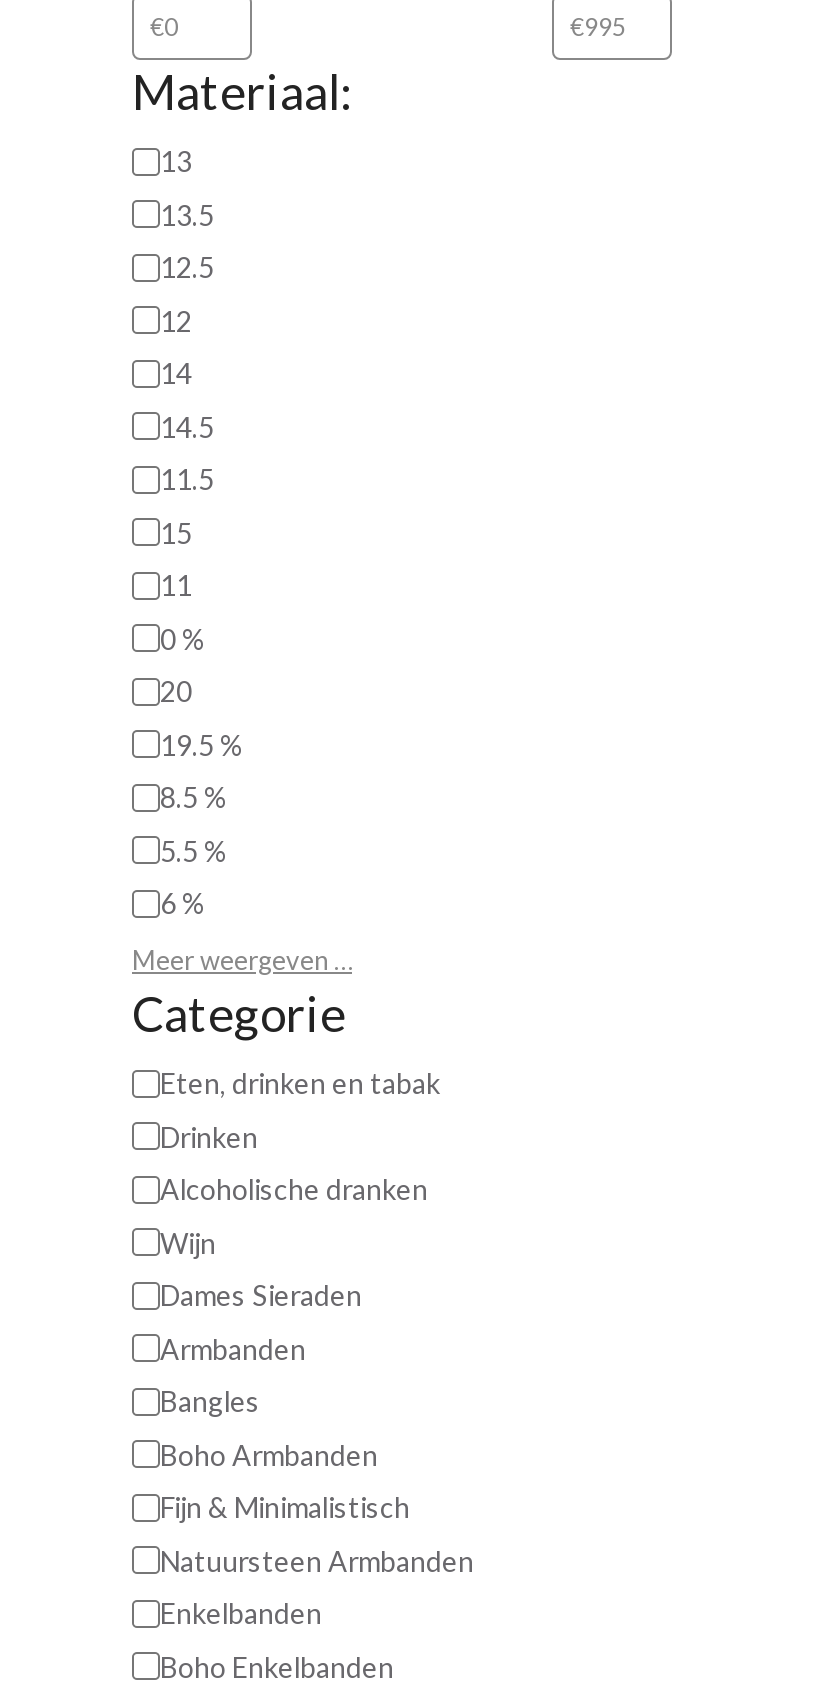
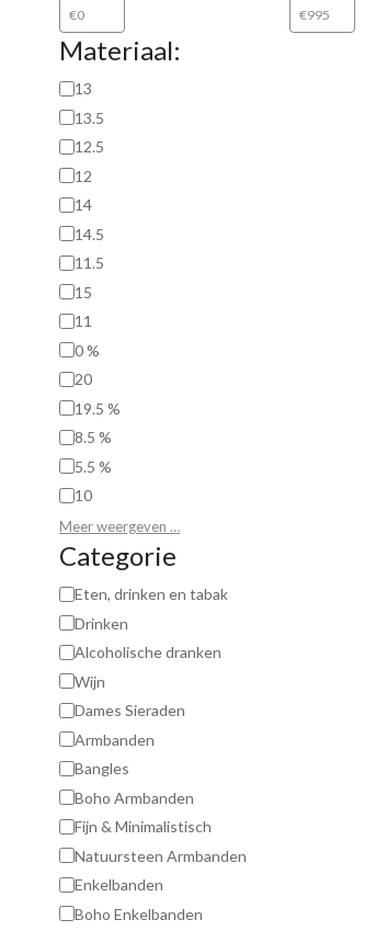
- 6 %
+ 10
